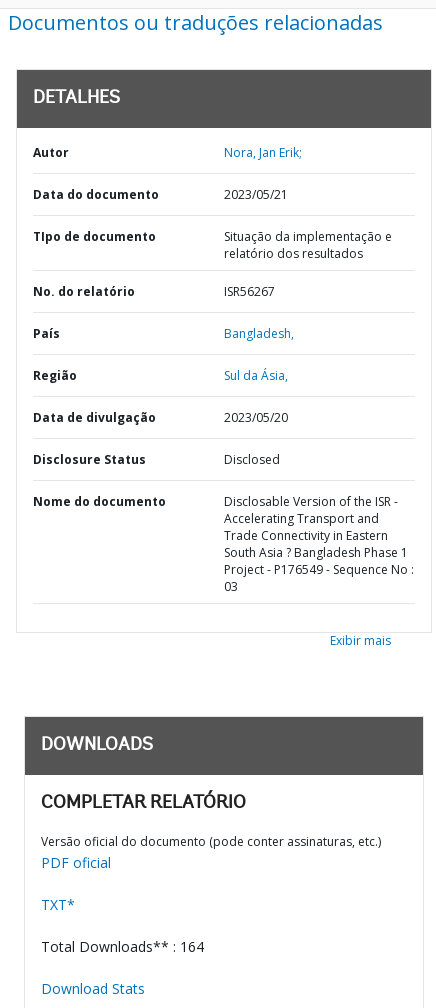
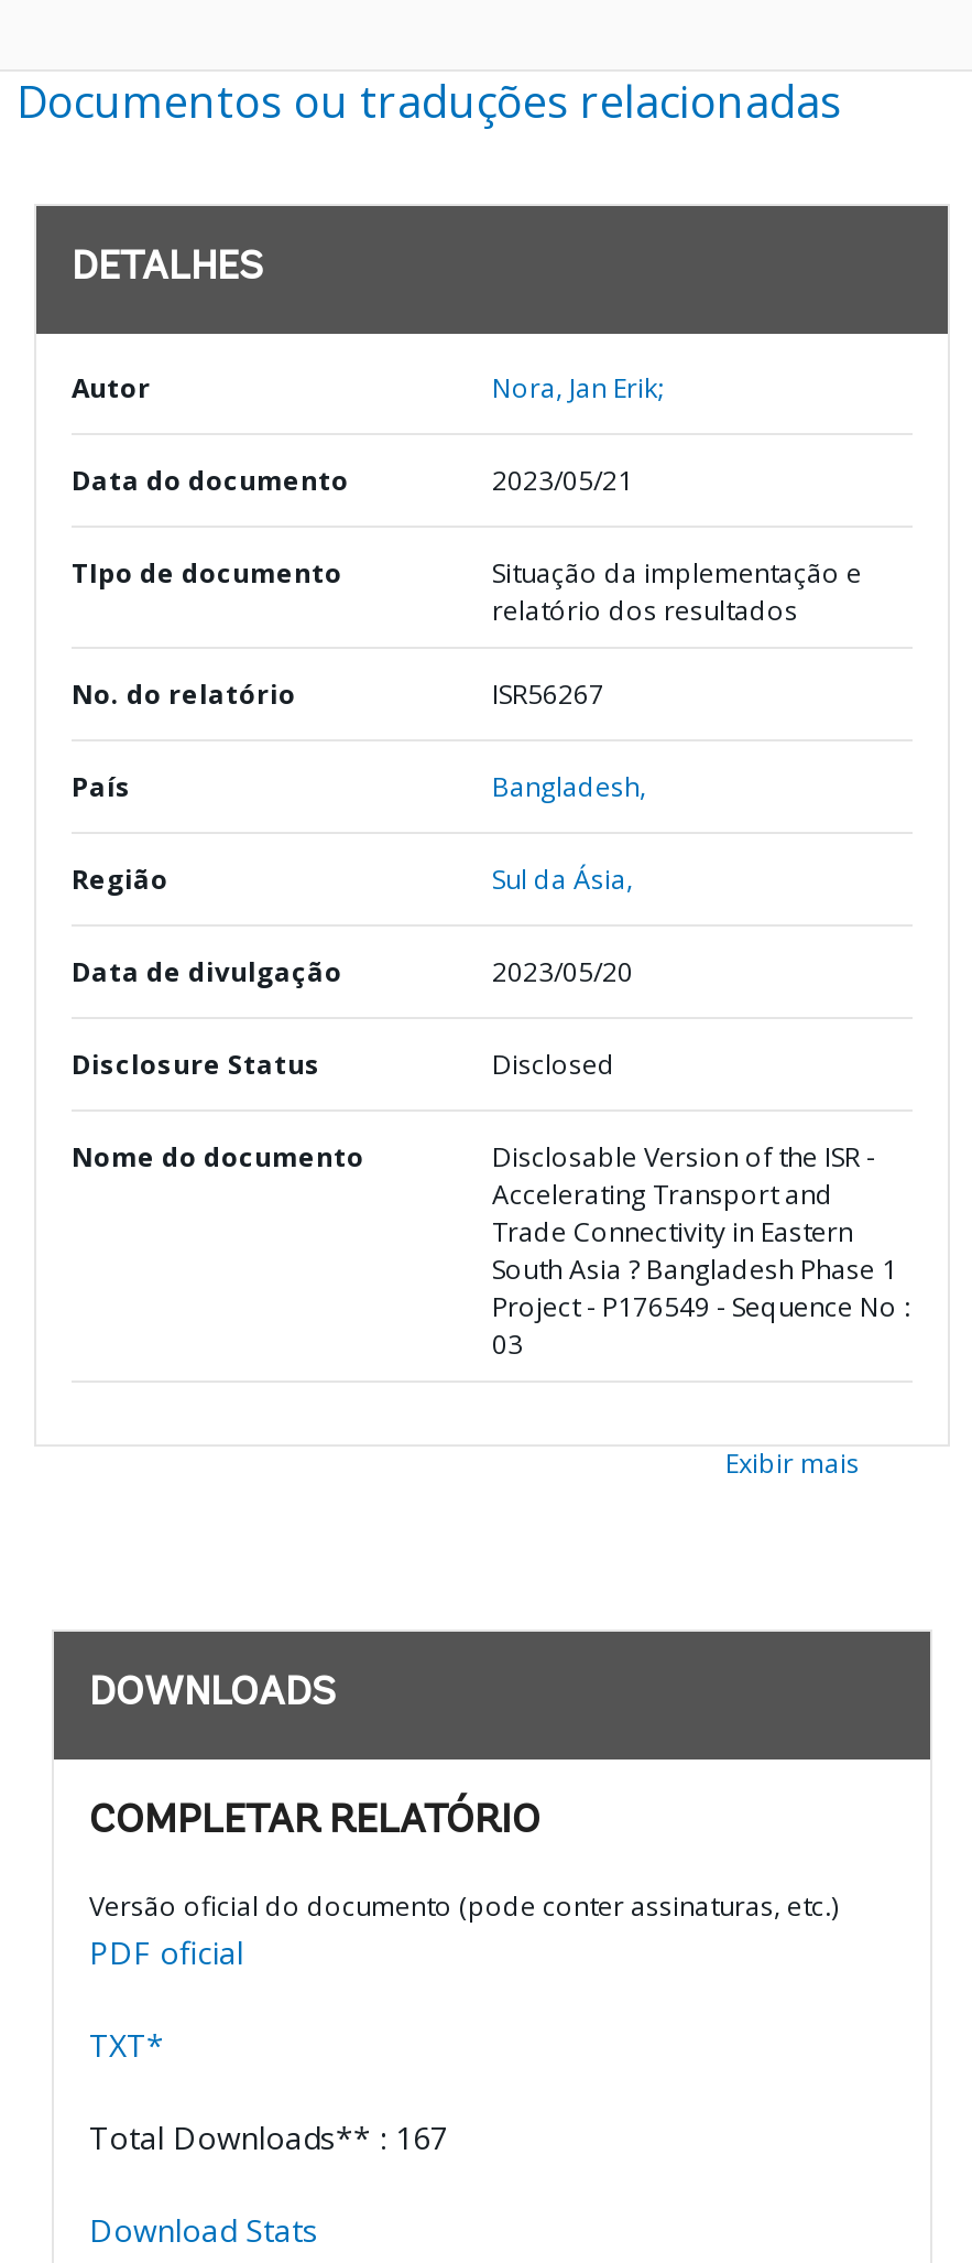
- Total Downloads** : 164
+ Total Downloads** : 167
